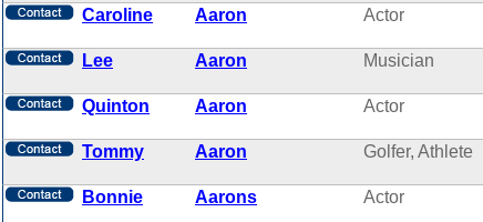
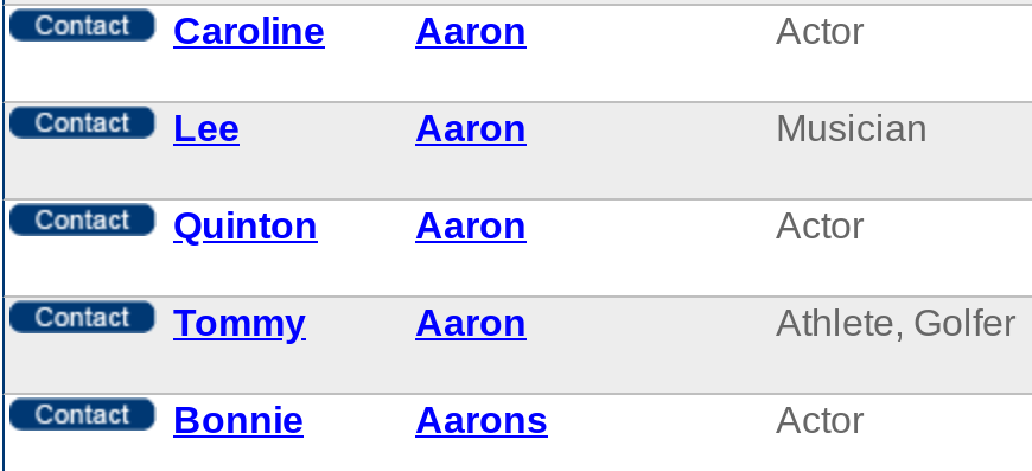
- Golfer, Athlete
+ Athlete, Golfer
